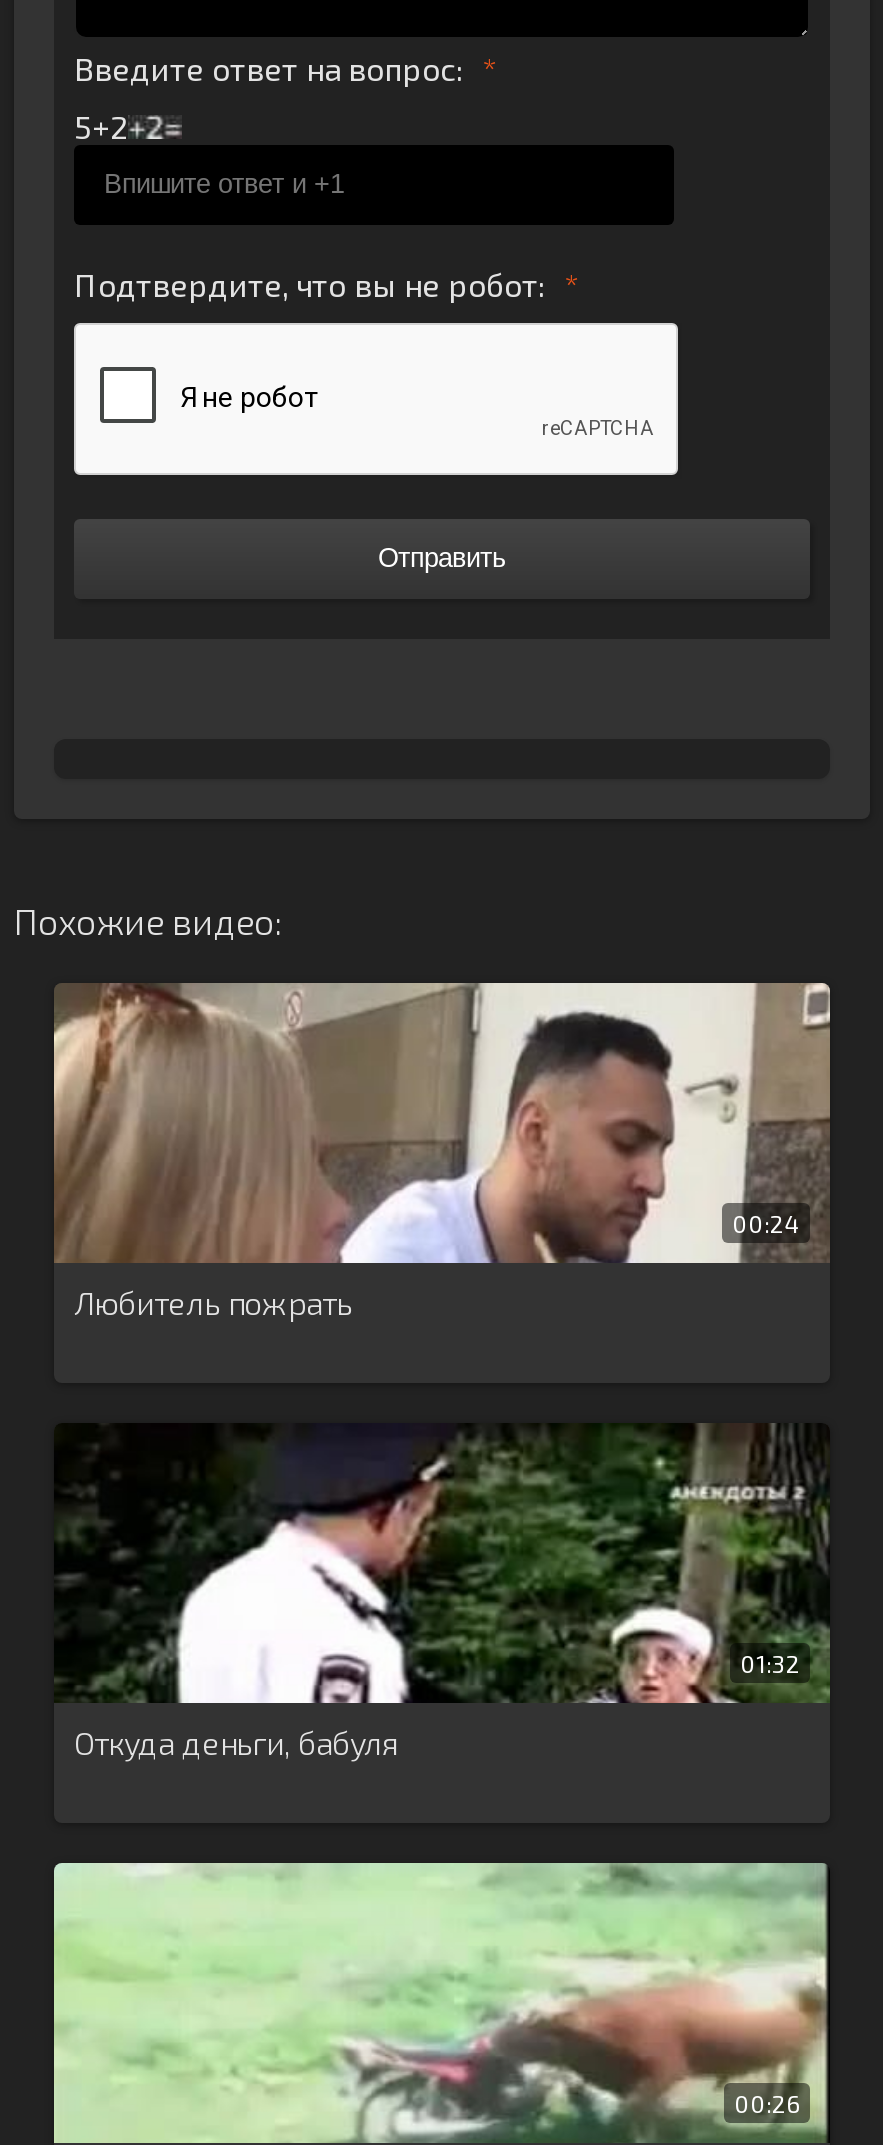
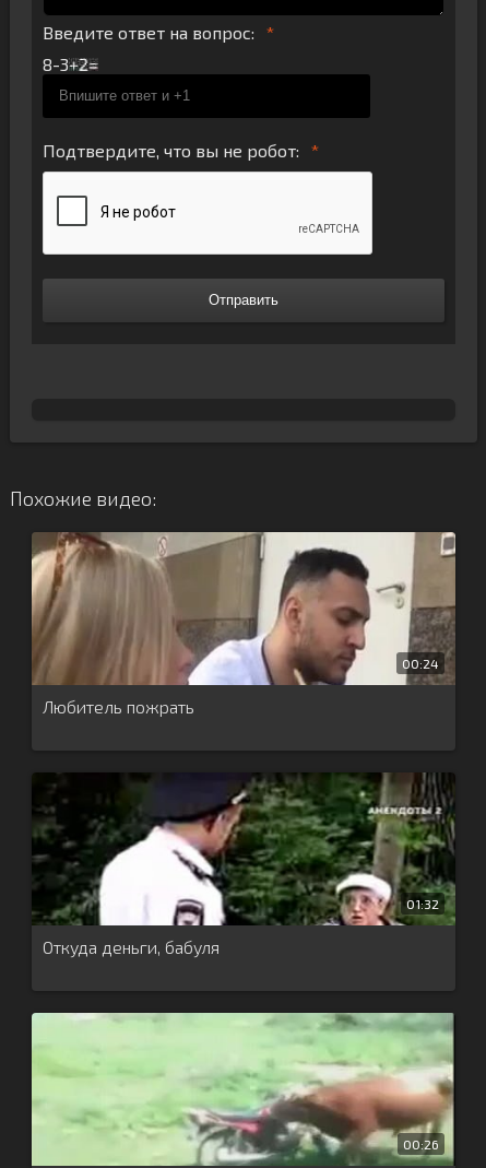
- 5+2
+ 8-3
